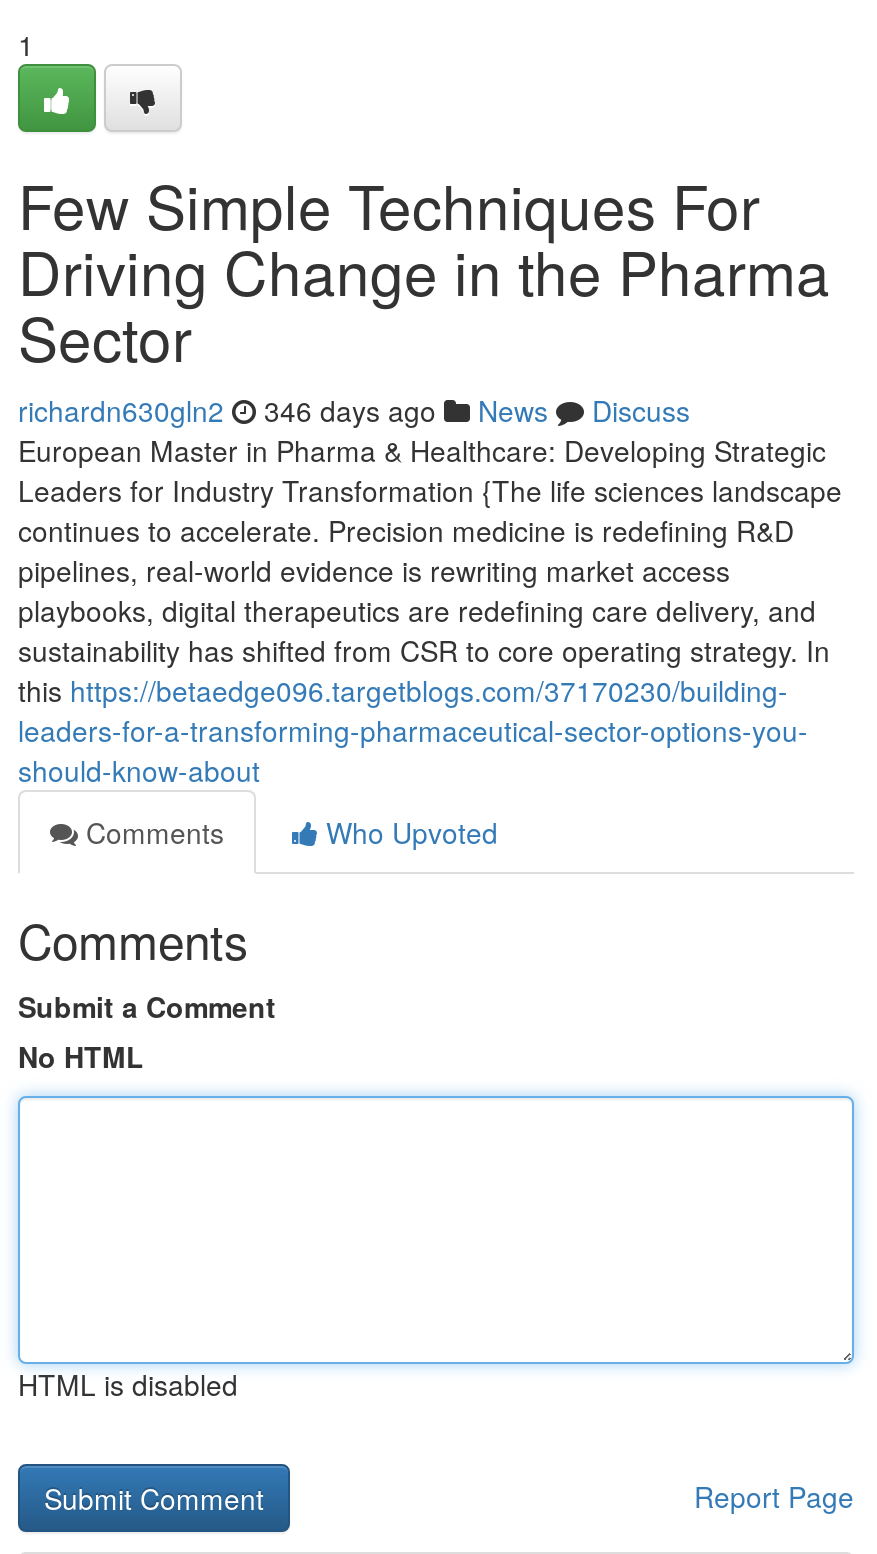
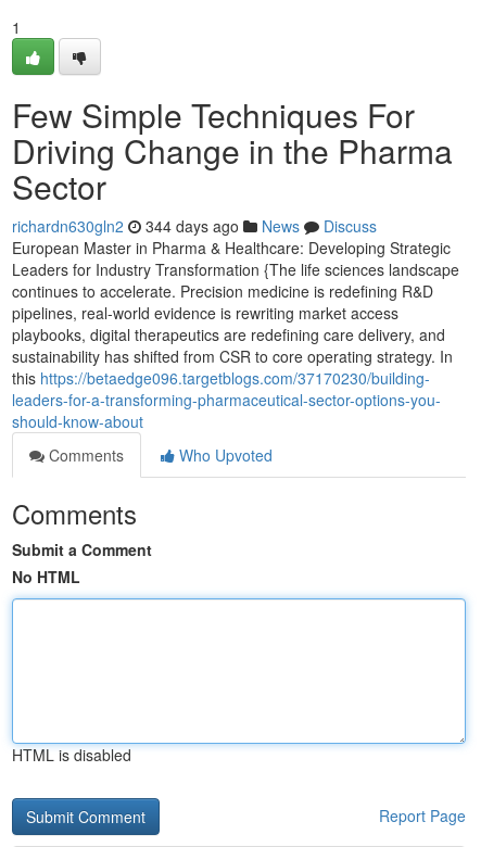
- richardn630gln2 346 days ago News Discuss
+ richardn630gln2 344 days ago News Discuss
